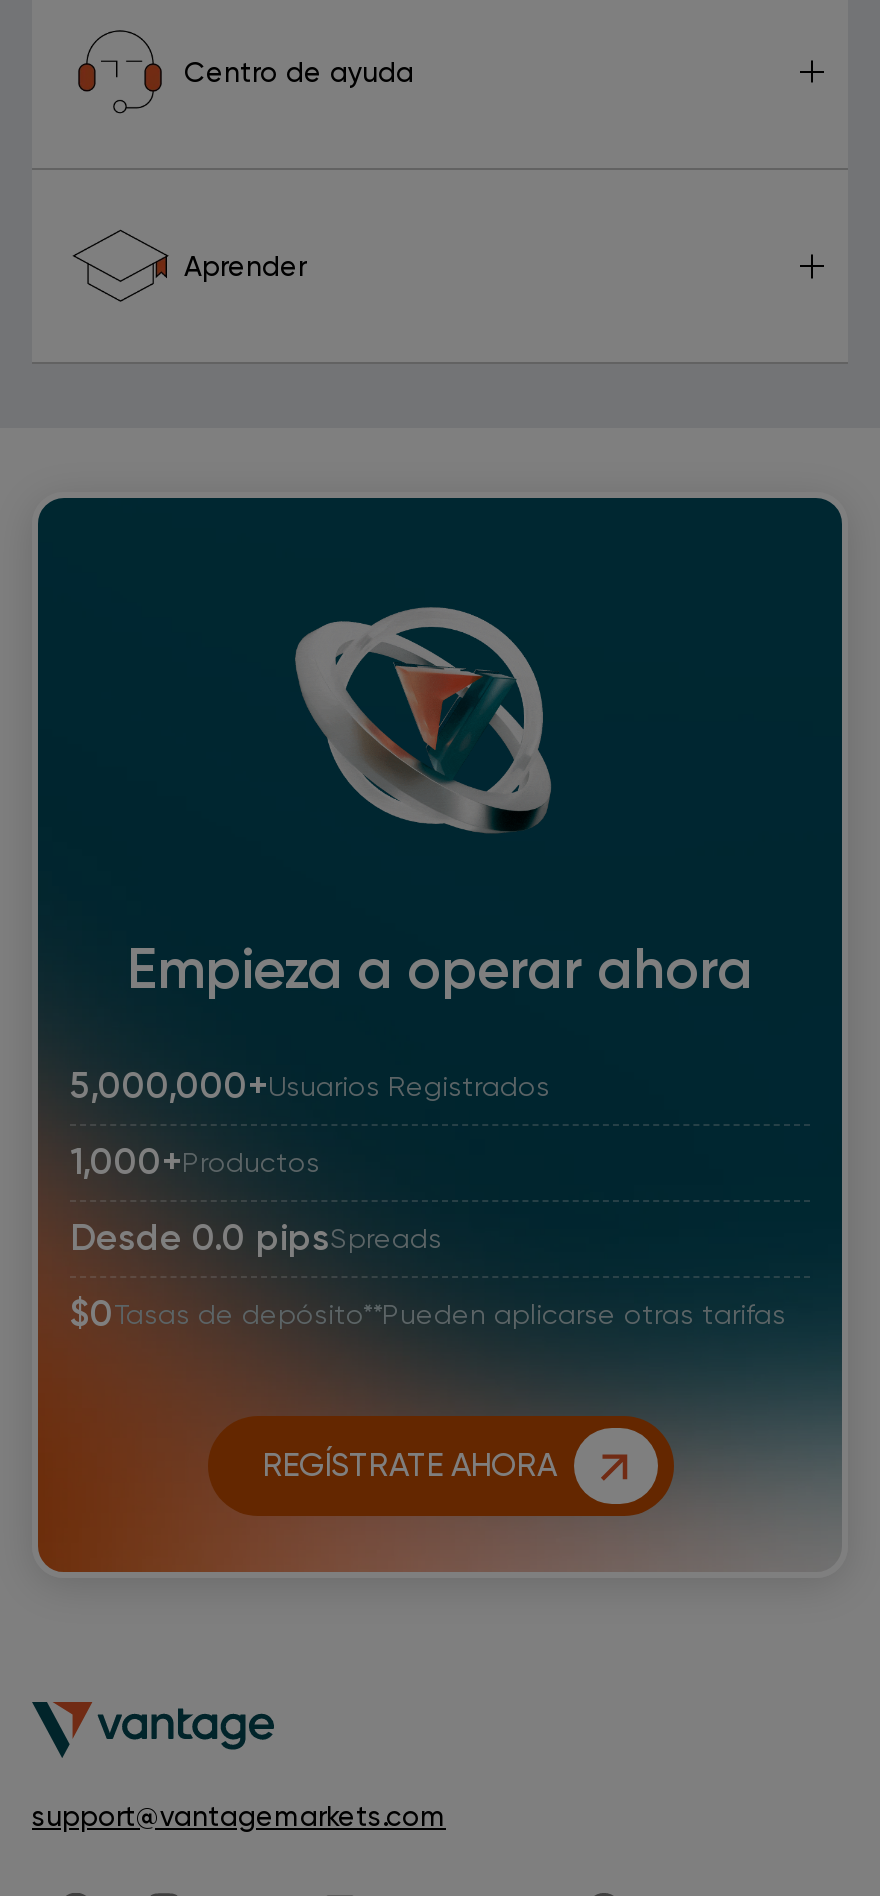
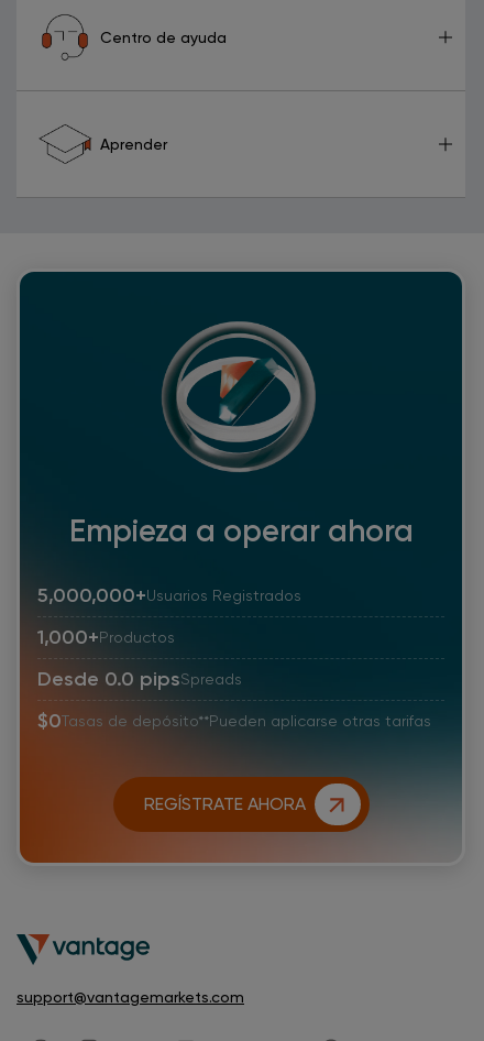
- [image]
+ [image]
